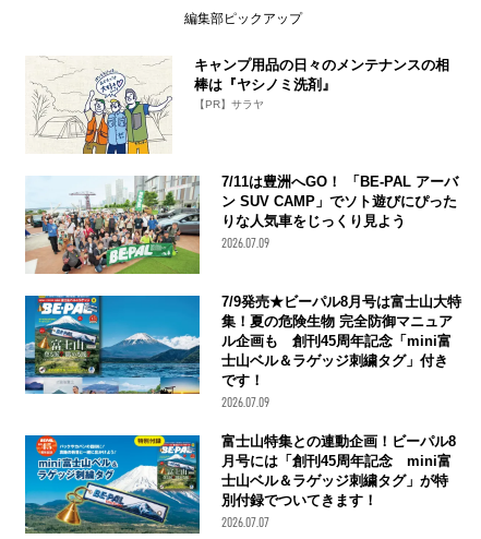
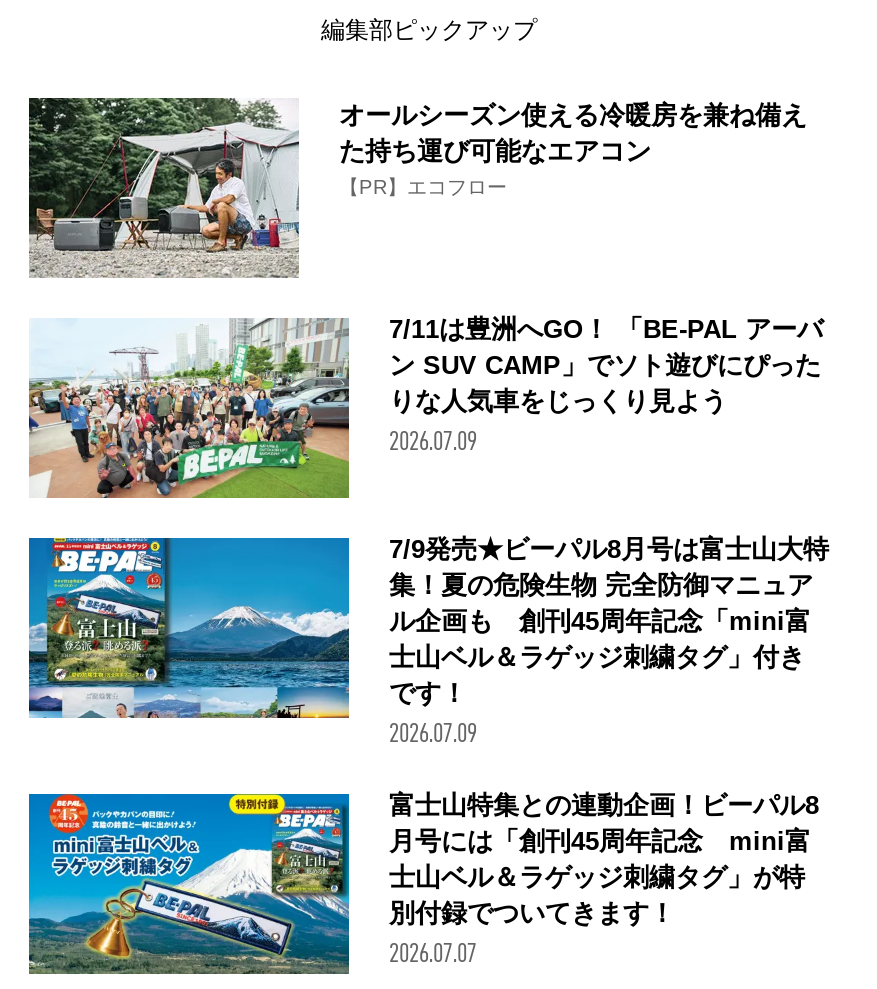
- [image]
- キャンプ用品の日々のメンテナンスの相
- 棒は『ヤシノミ洗剤』
- 【PR】サラヤ
+ [image]
+ オールシーズン使える冷暖房を兼ね備え
+ た持ち運び可能なエアコン
+ 【PR】エコフロー
